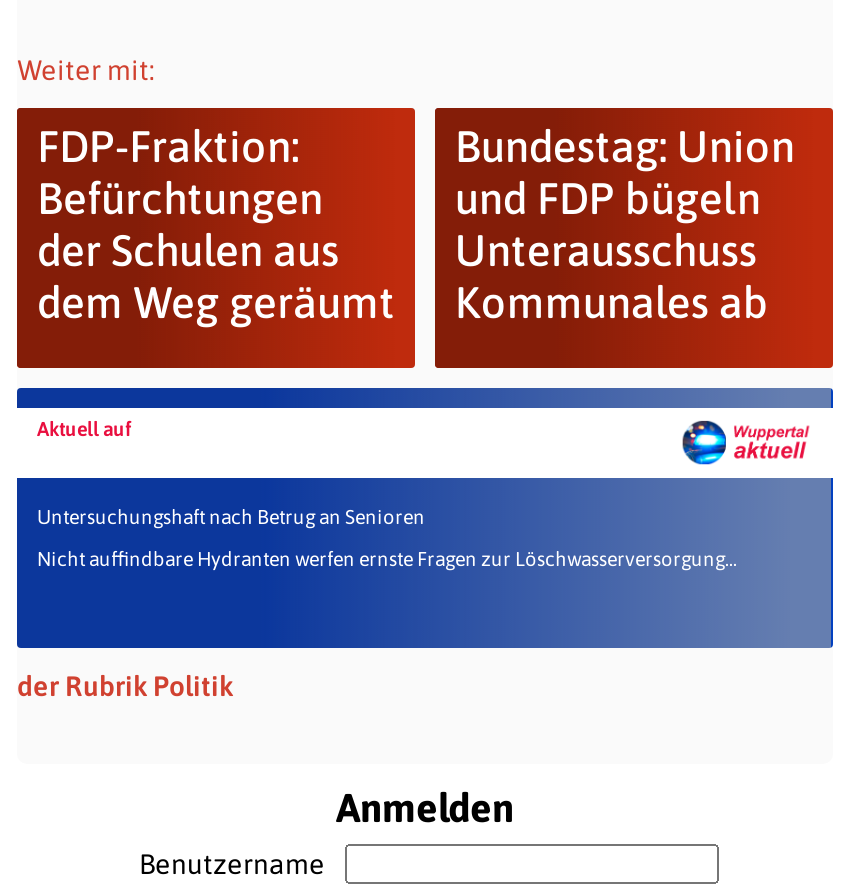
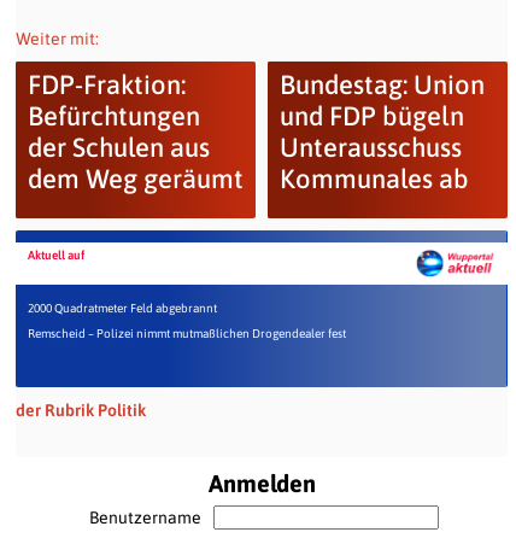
- Untersuchungshaft nach Betrug an Senioren
+ 2000 Quadratmeter Feld abgebrannt

- Nicht auffindbare Hydranten werfen ernste Fragen zur Löschwasserversorgung...
+ Remscheid – Polizei nimmt mutmaßlichen Drogendealer fest
